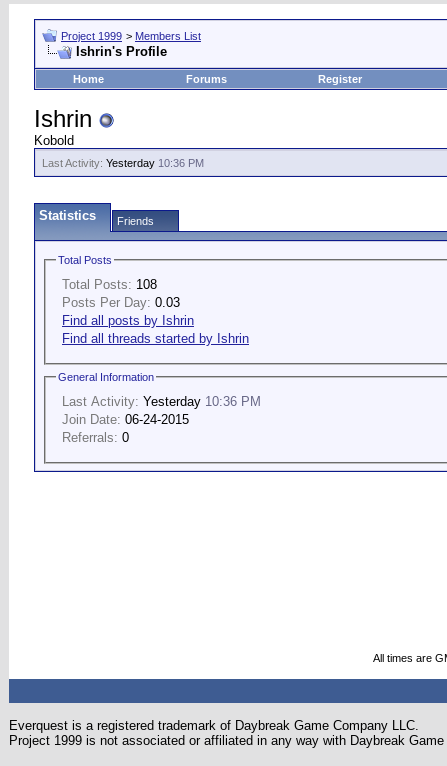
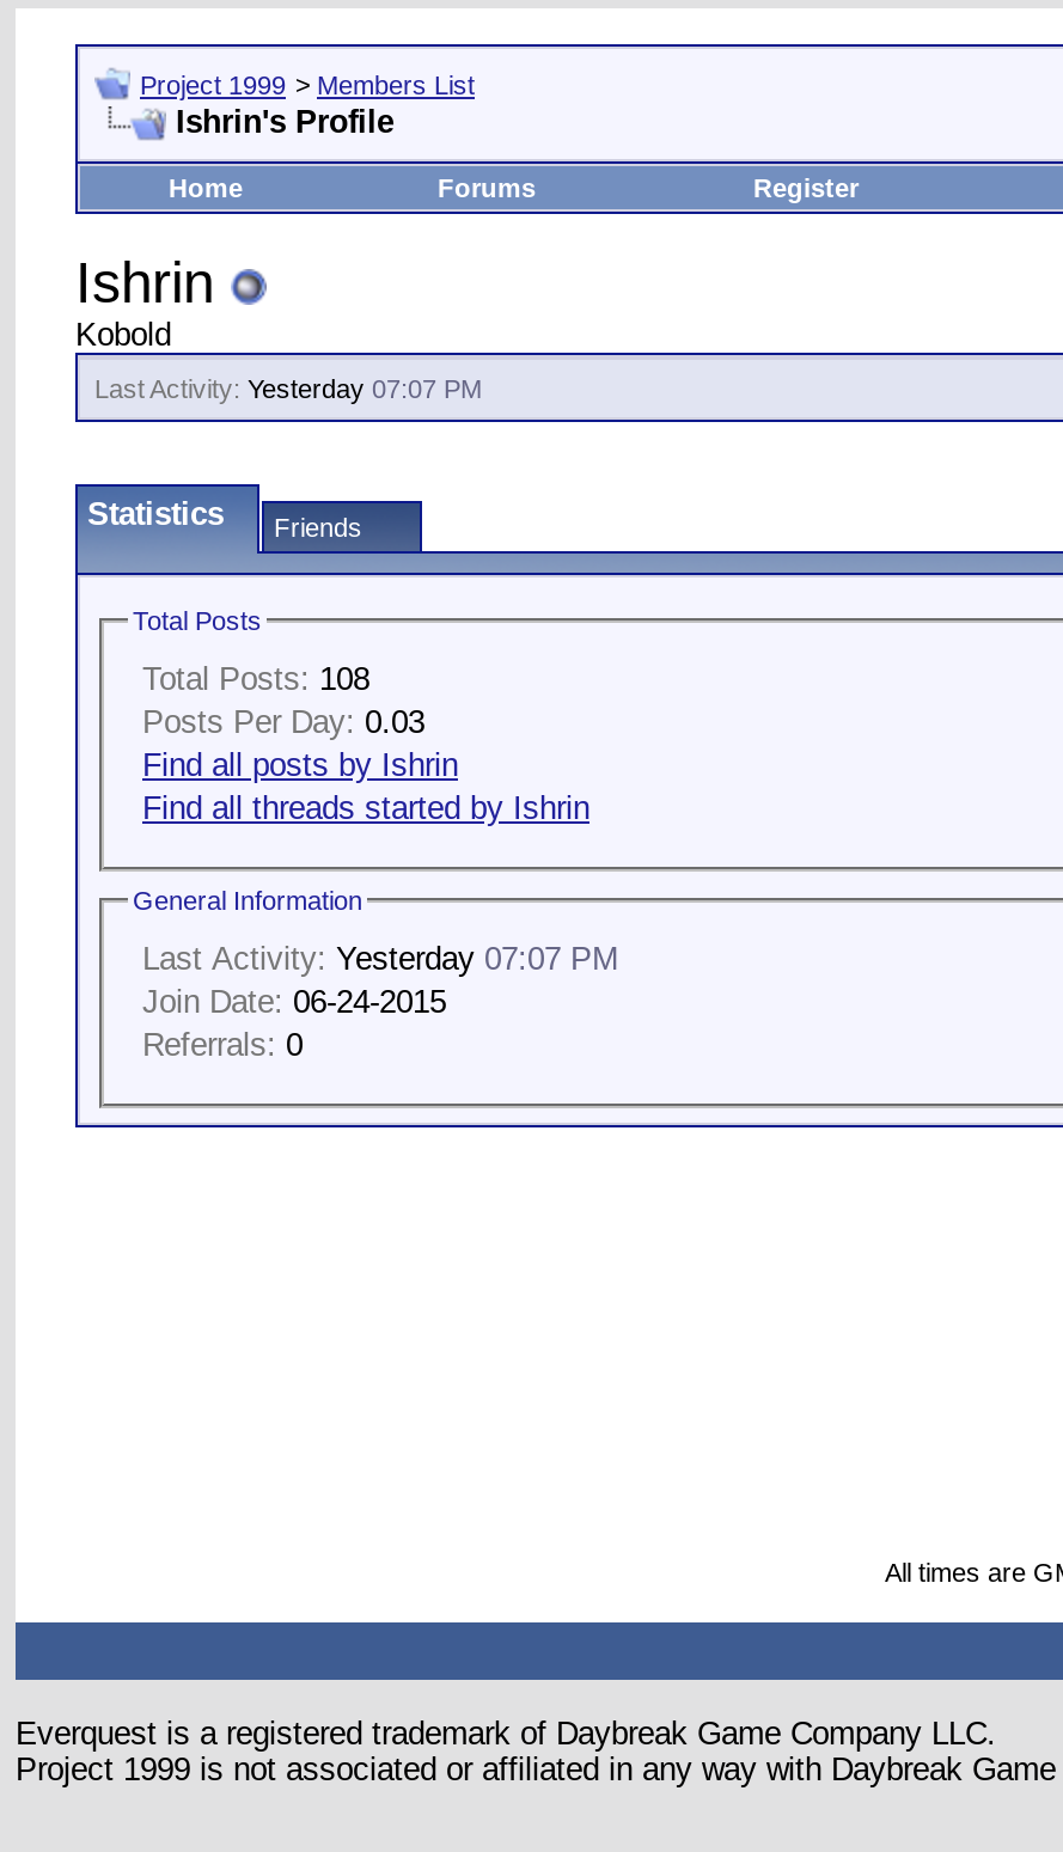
- Last Activity: Yesterday 10:36 PM
+ Last Activity: Yesterday 07:07 PM

- Last Activity: Yesterday 10:36 PM
+ Last Activity: Yesterday 07:07 PM
